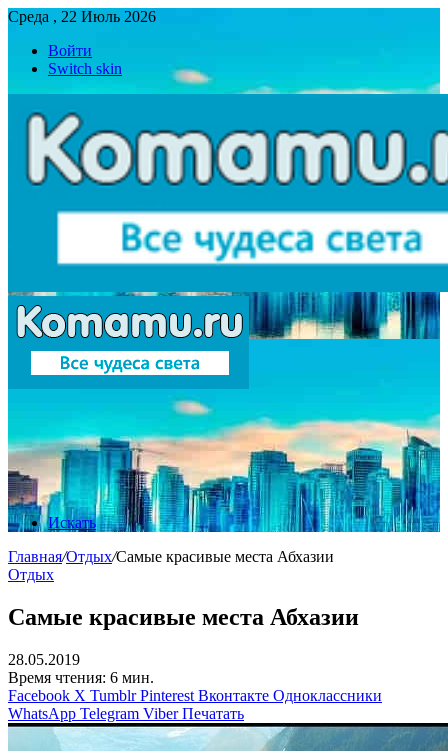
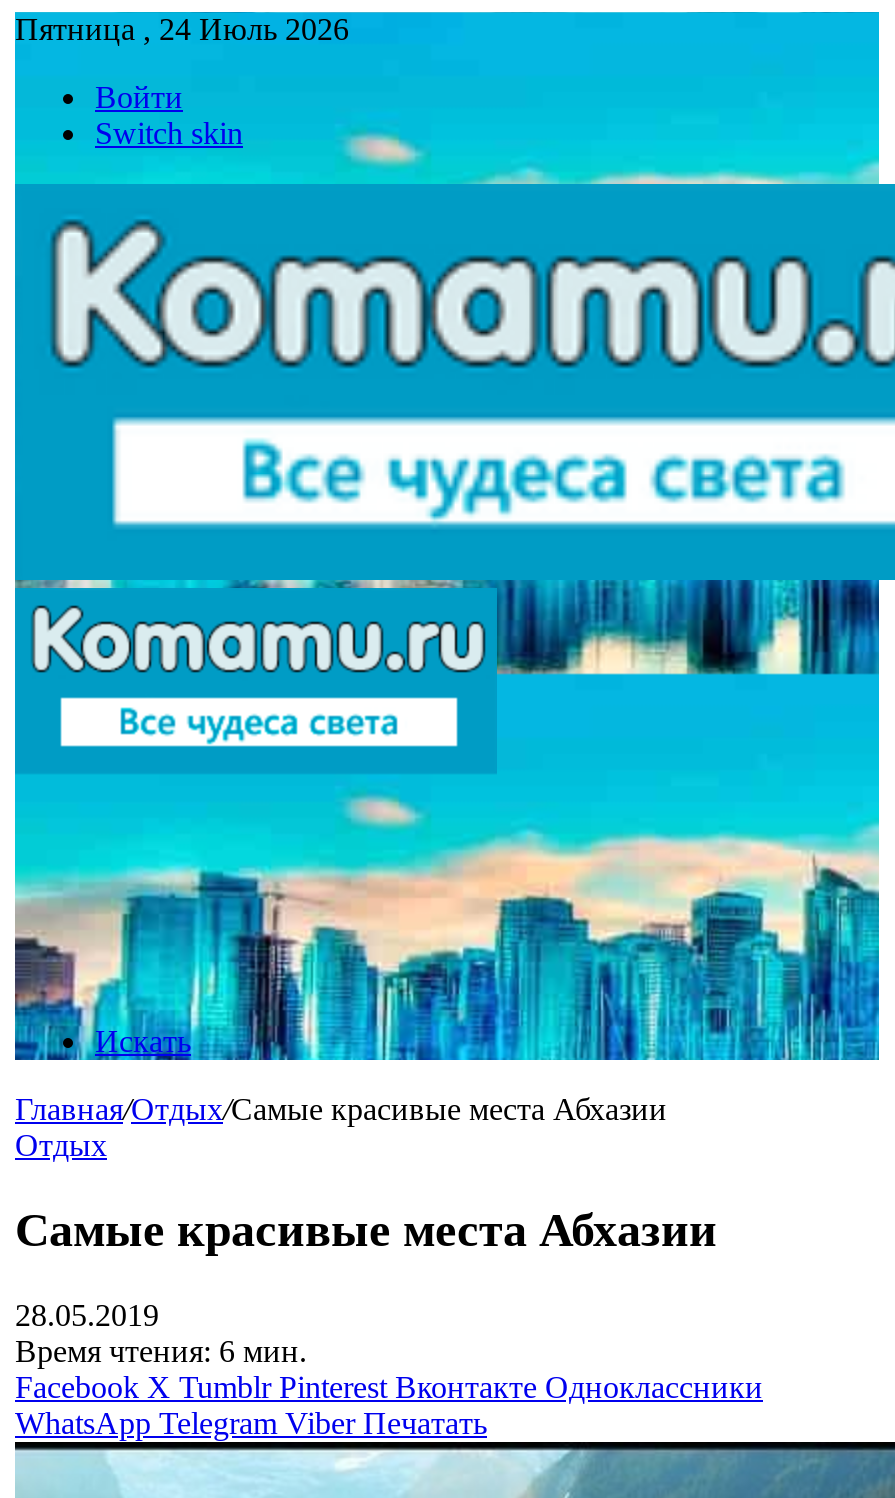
- Среда , 22 Июль 2026
+ Пятница , 24 Июль 2026
